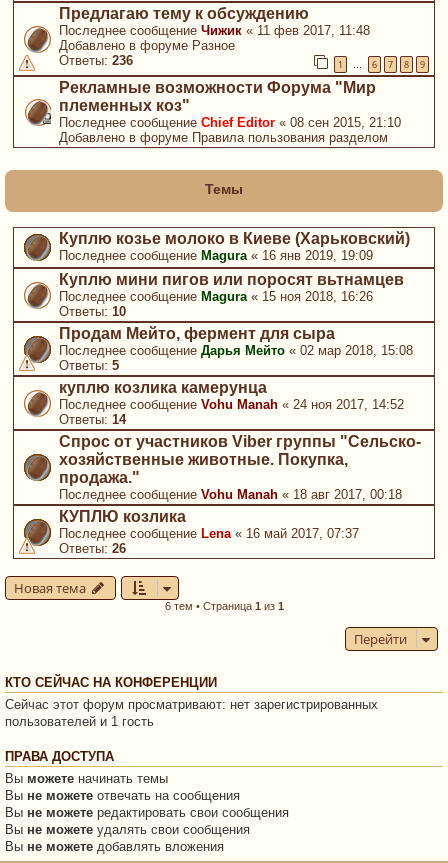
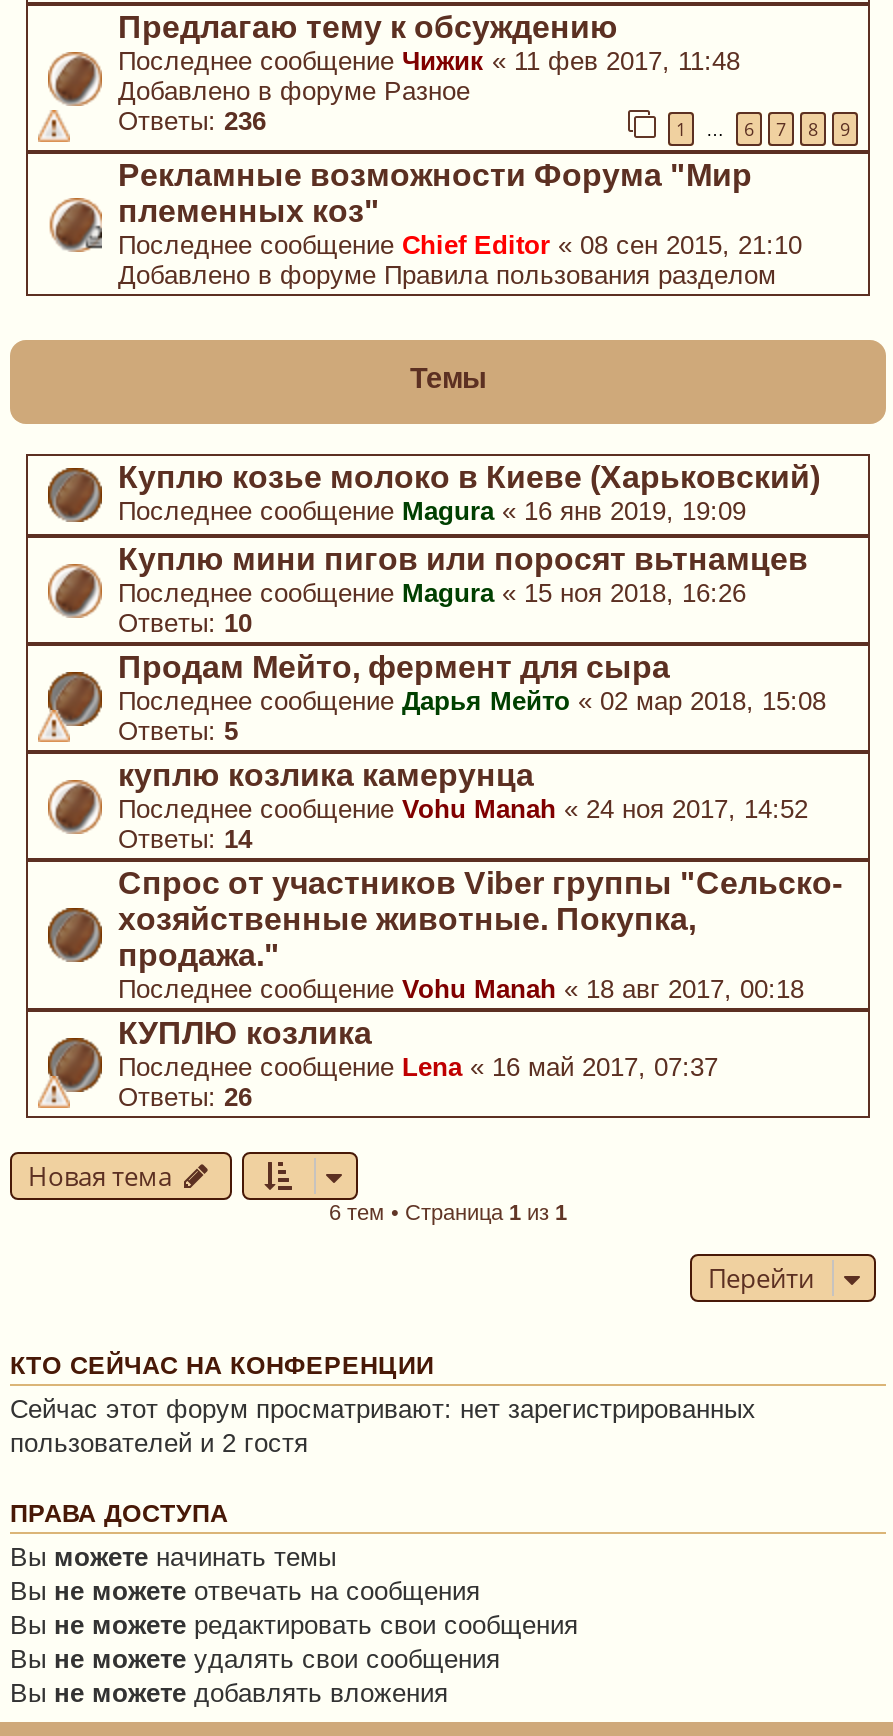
- пользователей и 1 гость
+ пользователей и 2 гостя
